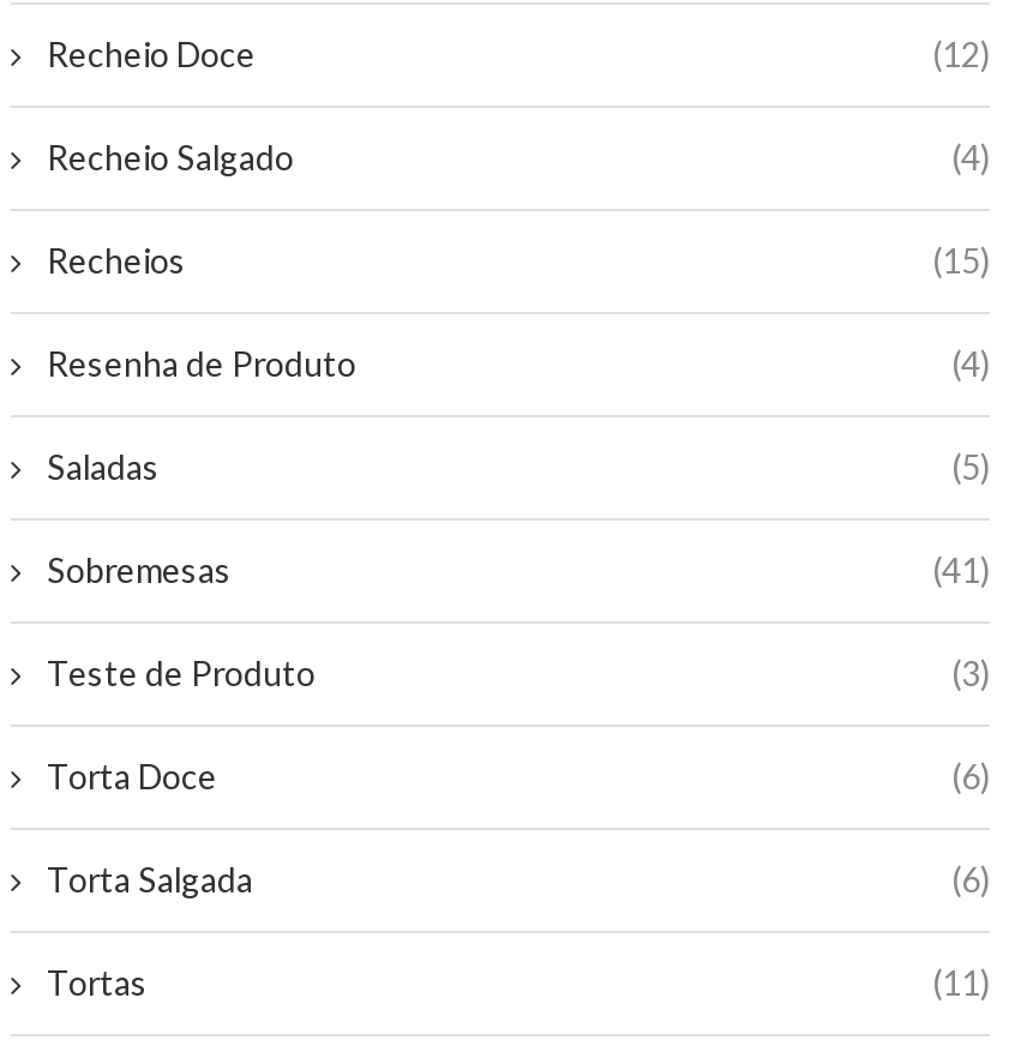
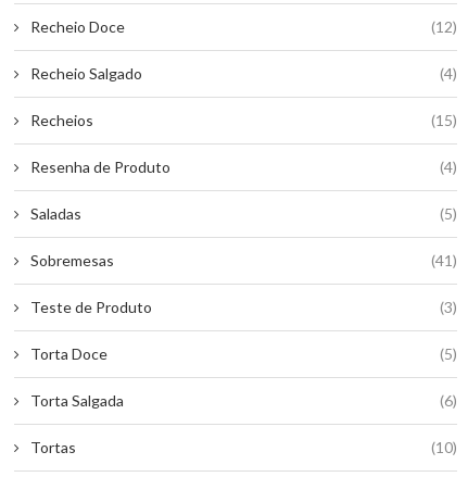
- (6)
+ (5)

- (11)
+ (10)
